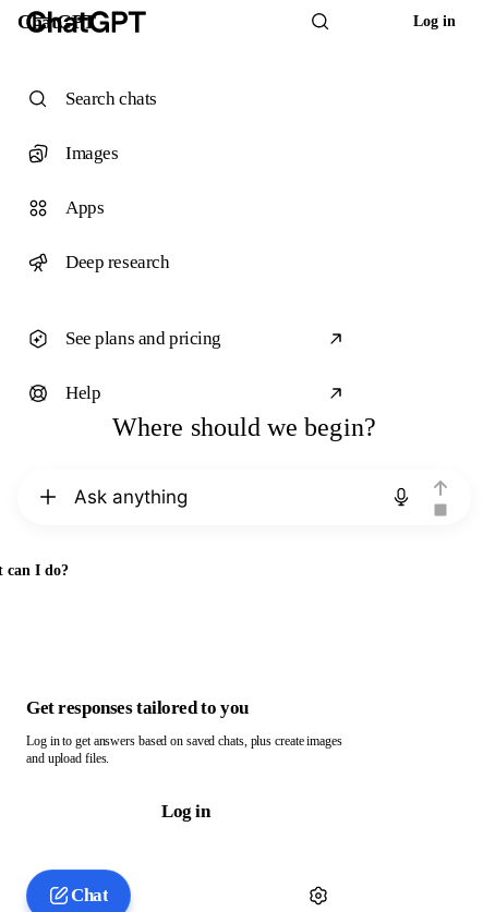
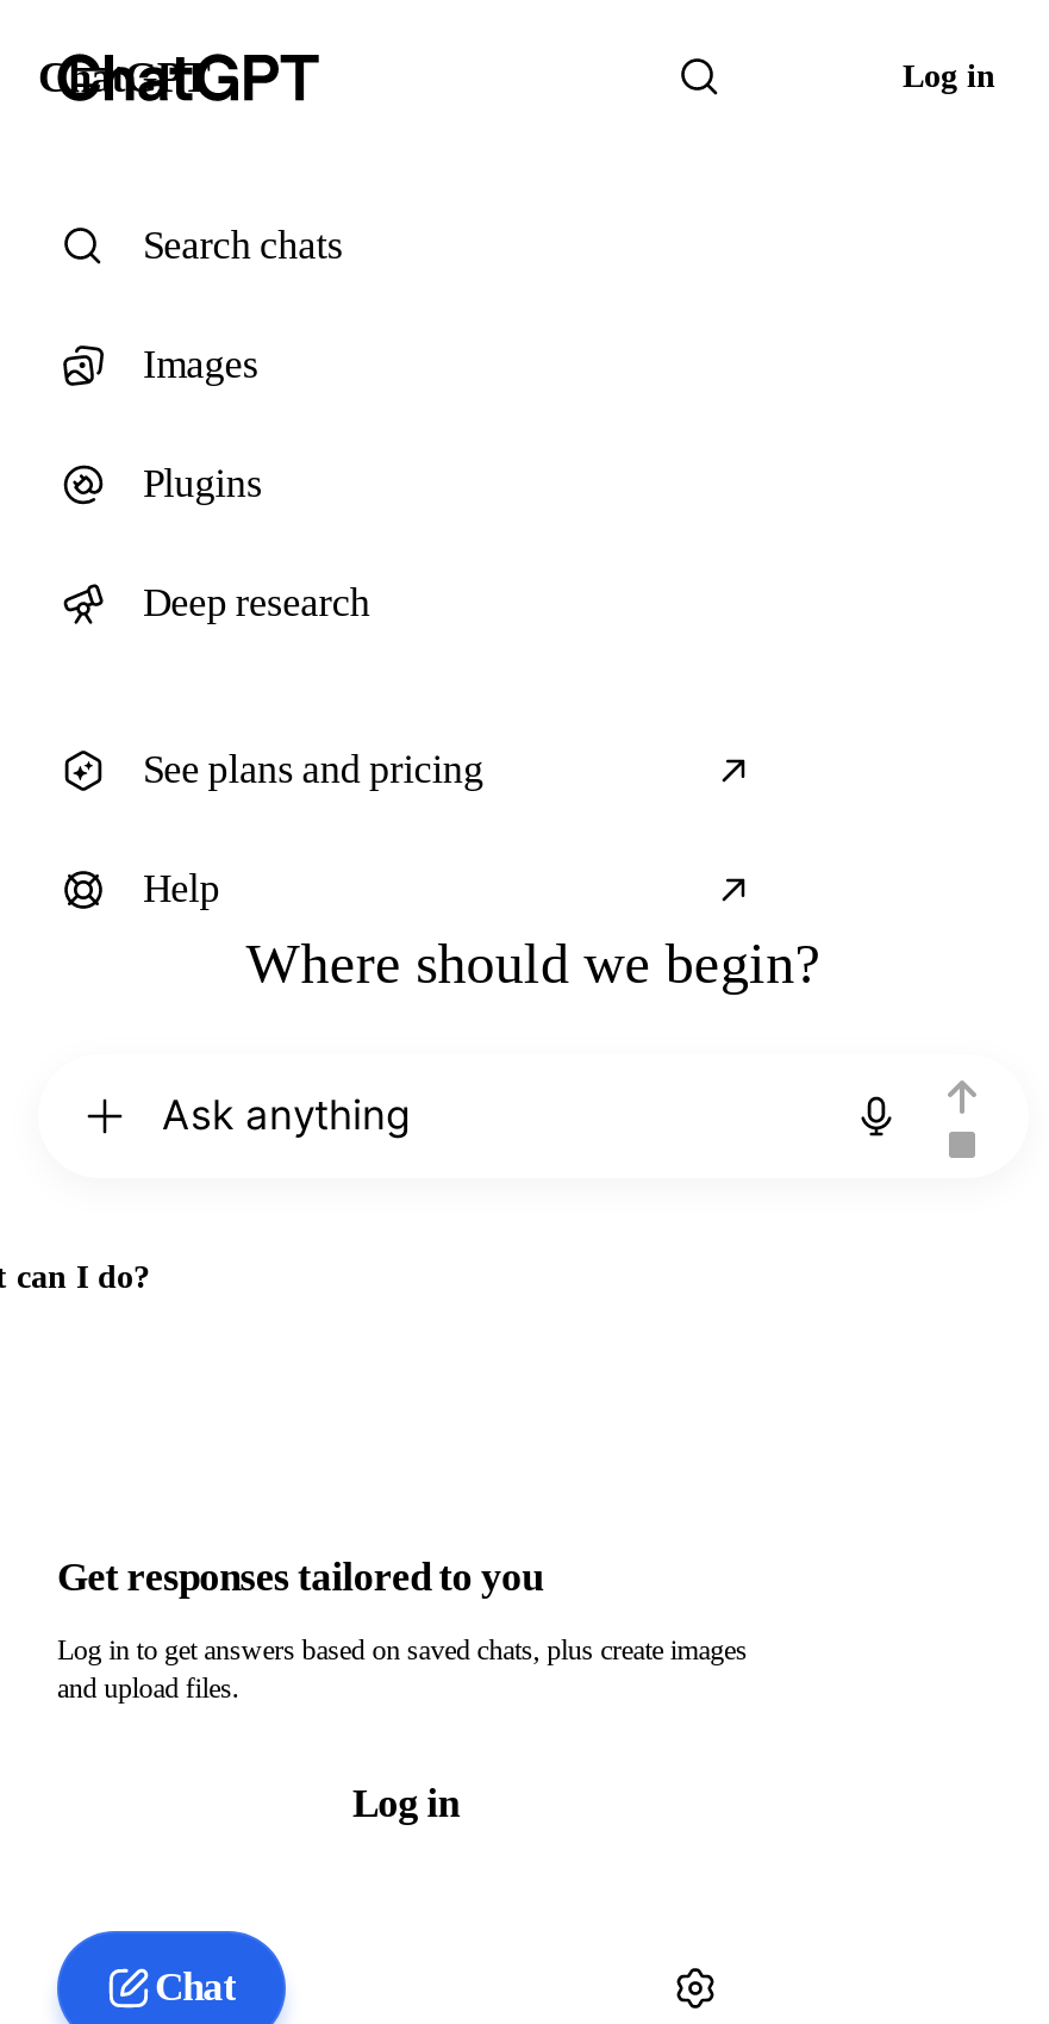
- Apps
+ Plugins
